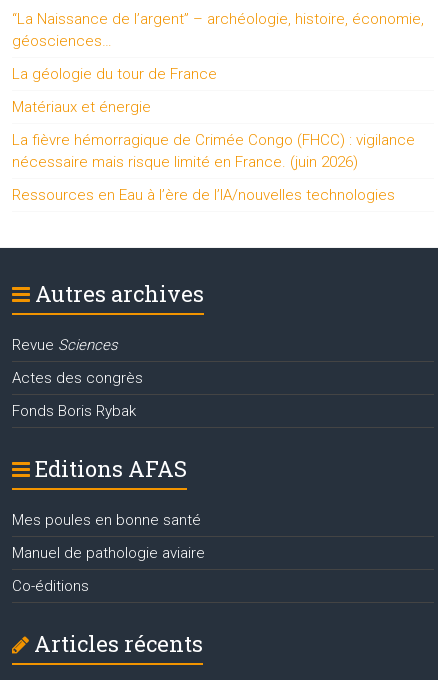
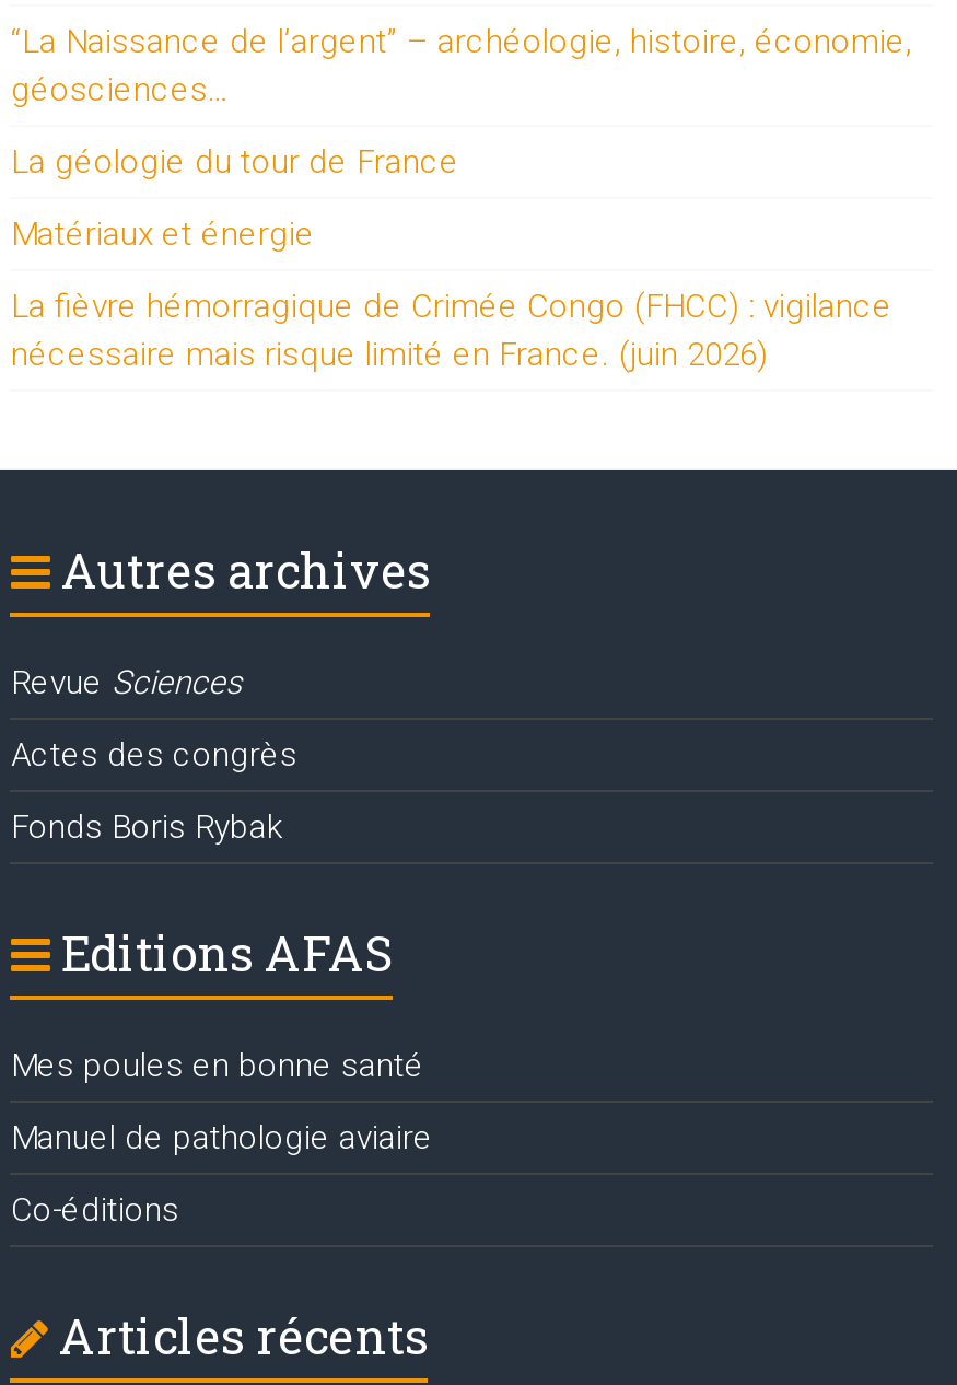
- Ressources en Eau à l’ère de l’IA/nouvelles technologies
